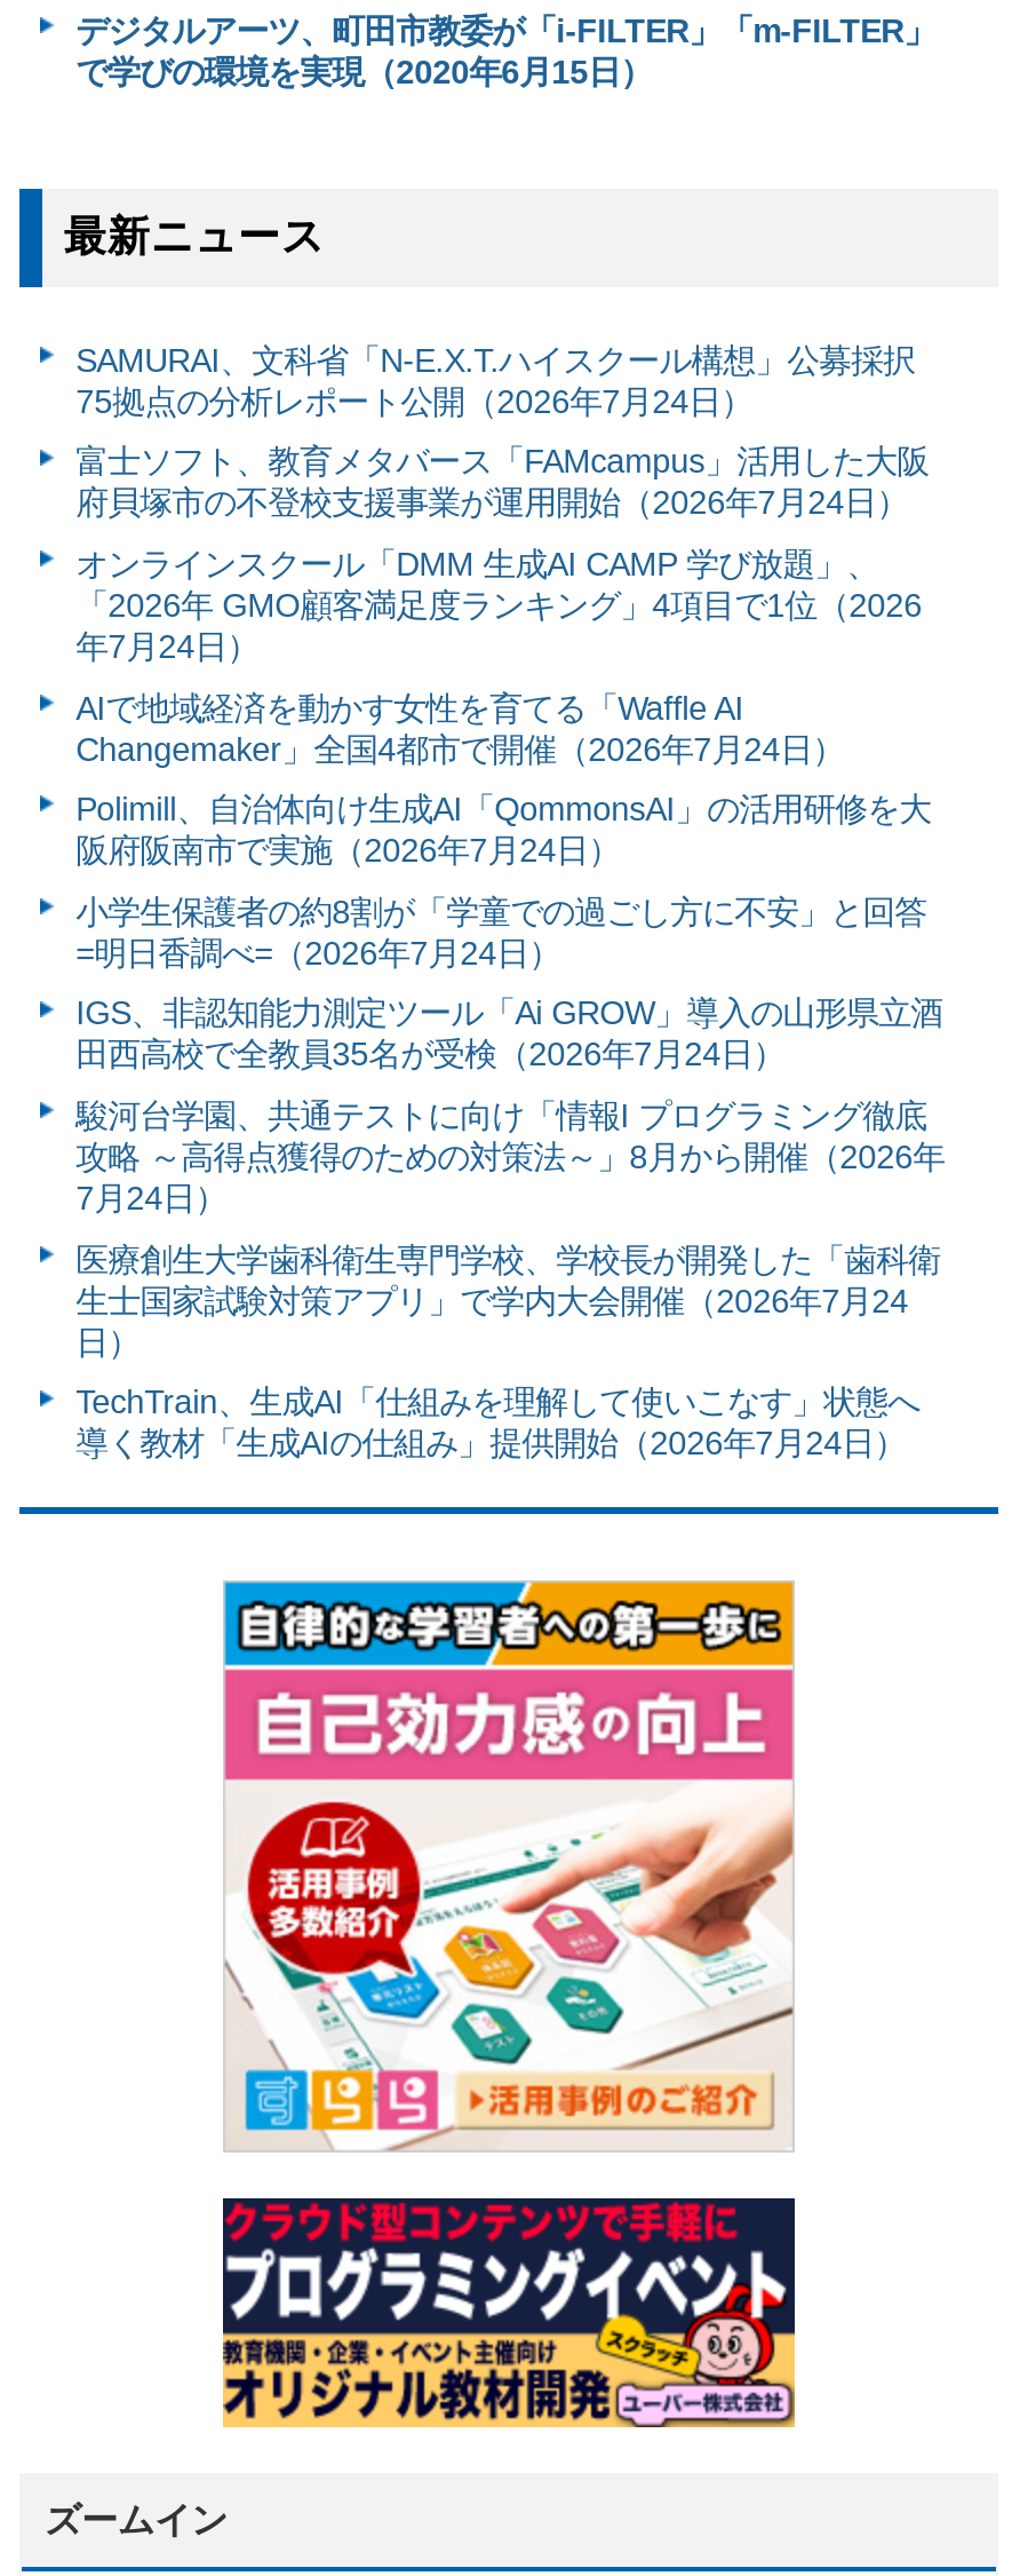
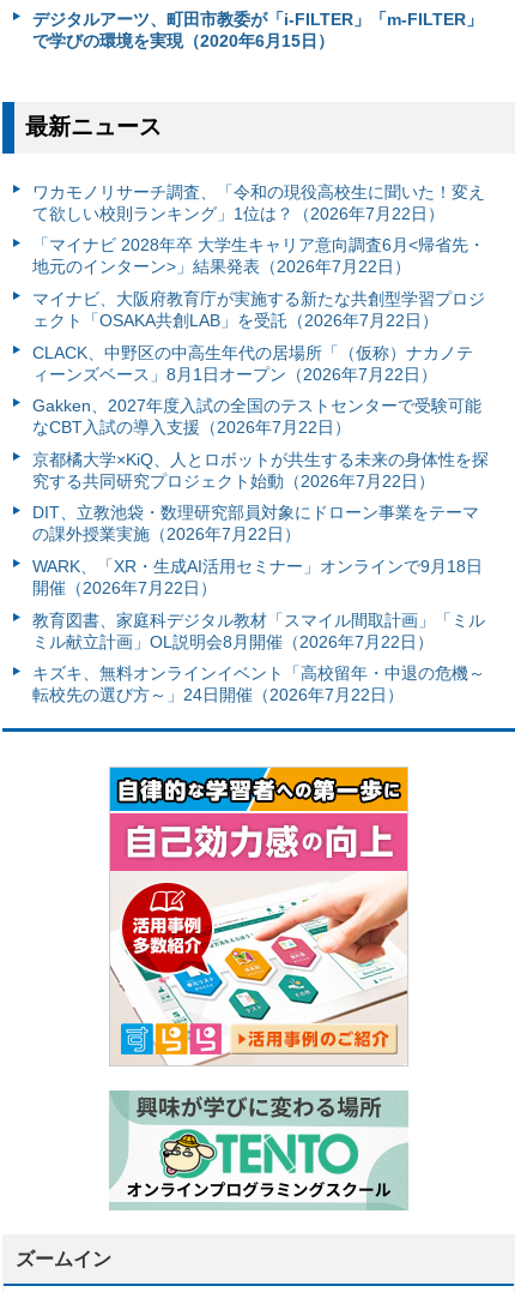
- SAMURAI、文科省「N-E.X.T.ハイスクール構想」公募採択
- 75拠点の分析レポート公開（2026年7月24日）
+ ワカモノリサーチ調査、「令和の現役高校生に聞いた！変え
+ て欲しい校則ランキング」1位は？（2026年7月22日）

- 富⼠ソフト、教育メタバース「FAMcampus」活用した大阪
- 府貝塚市の不登校支援事業が運用開始（2026年7月24日）
+ 「マイナビ 2028年卒 大学生キャリア意向調査6月<帰省先・
+ 地元のインターン>」結果発表（2026年7月22日）

- オンラインスクール「DMM 生成AI CAMP 学び放題」、
- 「2026年 GMO顧客満足度ランキング」4項目で1位（2026
- 年7月24日）
+ マイナビ、大阪府教育庁が実施する新たな共創型学習プロジ
+ ェクト「OSAKA共創LAB」を受託（2026年7月22日）

- AIで地域経済を動かす女性を育てる「Waffle AI
- Changemaker」全国4都市で開催（2026年7月24日）
+ CLACK、中野区の中高生年代の居場所「（仮称）ナカノテ
+ ィーンズベース」8月1日オープン（2026年7月22日）

- Polimill、自治体向け生成AI「QommonsAI」の活用研修を大
- 阪府阪南市で実施（2026年7月24日）
+ Gakken、2027年度入試の全国のテストセンターで受験可能
+ なCBT入試の導入支援（2026年7月22日）

- 小学生保護者の約8割が「学童での過ごし方に不安」と回答
- =明日香調べ=（2026年7月24日）
+ 京都橘大学×KiQ、人とロボットが共生する未来の身体性を探
+ 究する共同研究プロジェクト始動（2026年7月22日）

- IGS、非認知能力測定ツール「Ai GROW」導入の山形県立酒
- 田西高校で全教員35名が受検（2026年7月24日）
+ DIT、立教池袋・数理研究部員対象にドローン事業をテーマ
+ の課外授業実施（2026年7月22日）

- 駿河台学園、共通テストに向け「情報I プログラミング徹底
- 攻略 ～高得点獲得のための対策法～」8月から開催（2026年
- 7月24日）
+ WARK、「XR・生成AI活用セミナー」オンラインで9月18日
+ 開催（2026年7月22日）

- 医療創生大学歯科衛生専門学校、学校長が開発した「歯科衛
- 生士国家試験対策アプリ」で学内大会開催（2026年7月24
- 日）
+ 教育図書、家庭科デジタル教材「スマイル間取計画」「ミル
+ ミル献立計画」OL説明会8月開催（2026年7月22日）

- TechTrain、生成AI「仕組みを理解して使いこなす」状態へ
- 導く教材「生成AIの仕組み」提供開始（2026年7月24日）
+ キズキ、無料オンラインイベント「高校留年・中退の危機～
+ 転校先の選び方～」24日開催（2026年7月22日）

- [image]
+ [image]
